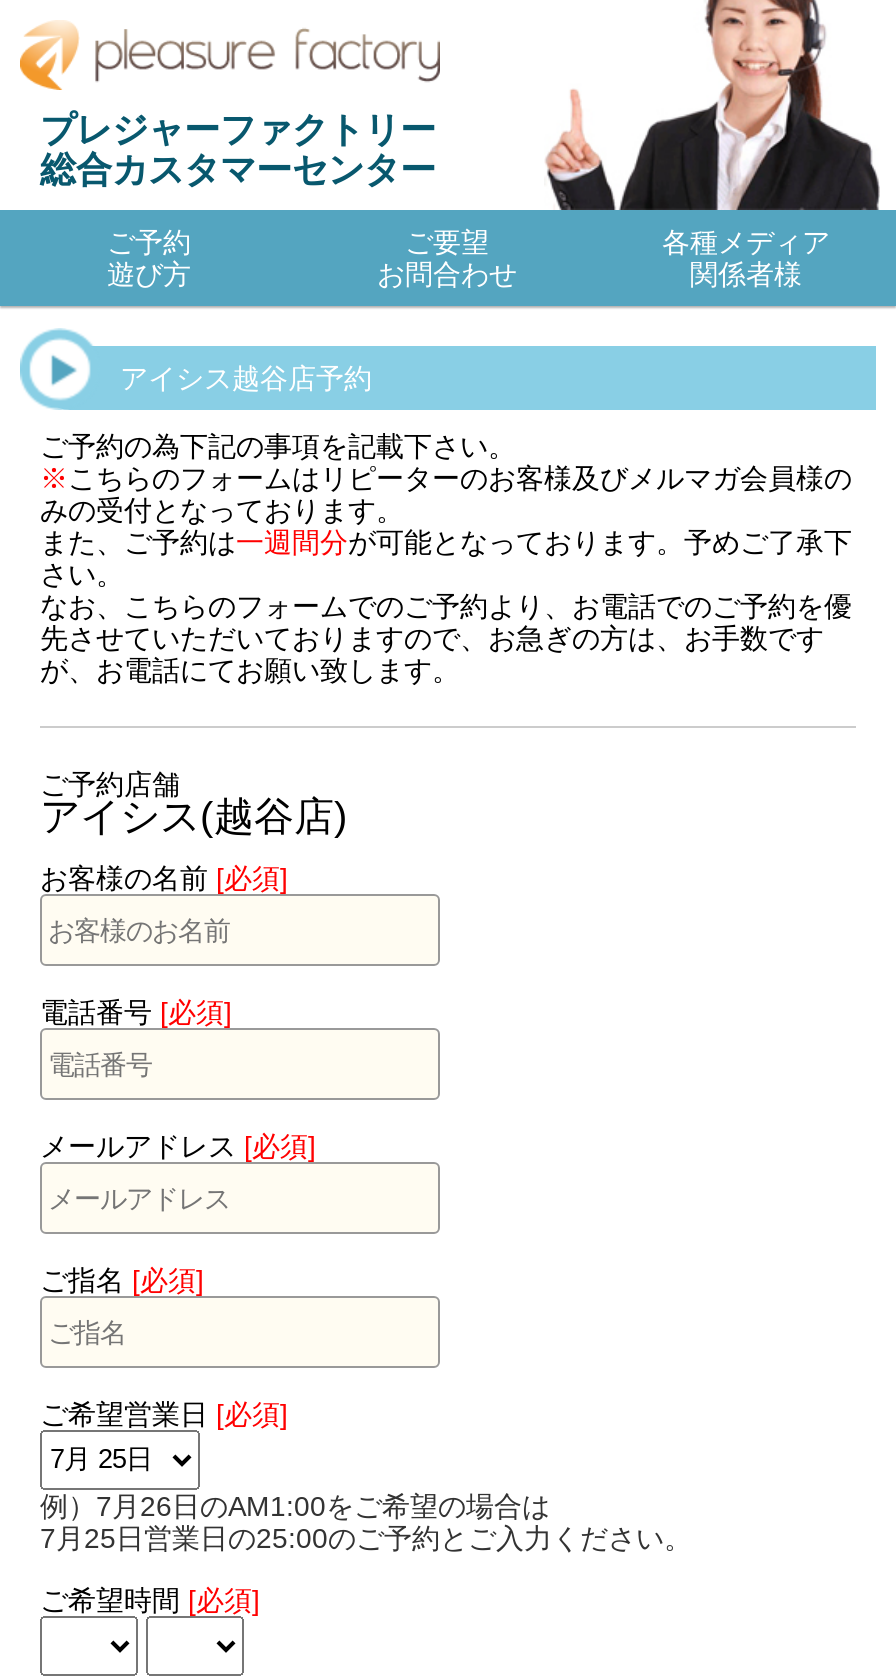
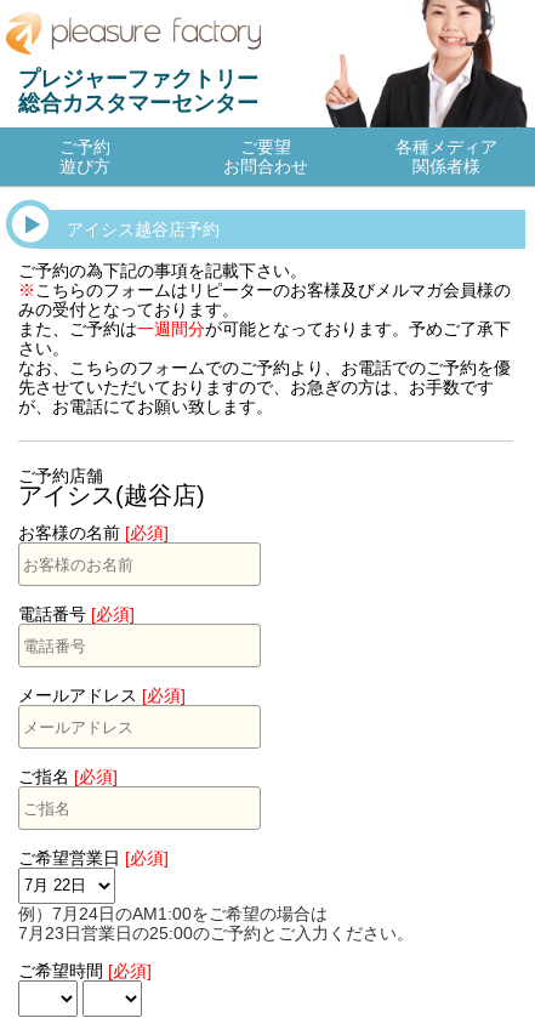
- 例）7月26日のAM1:00をご希望の場合は
+ 例）7月24日のAM1:00をご希望の場合は

- 7月25日営業日の25:00のご予約とご入力ください。
+ 7月23日営業日の25:00のご予約とご入力ください。
